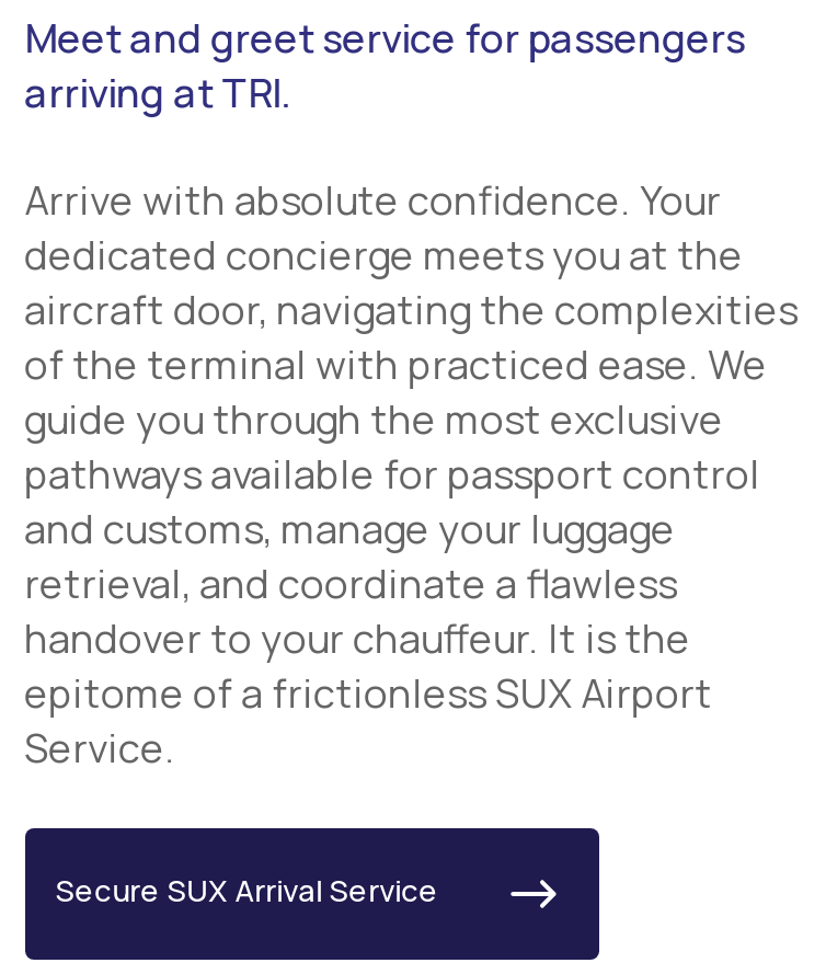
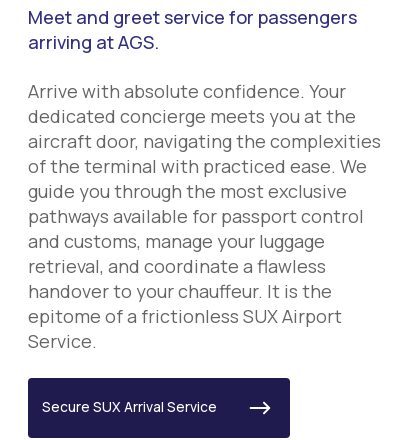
- arriving at TRI.
+ arriving at AGS.
